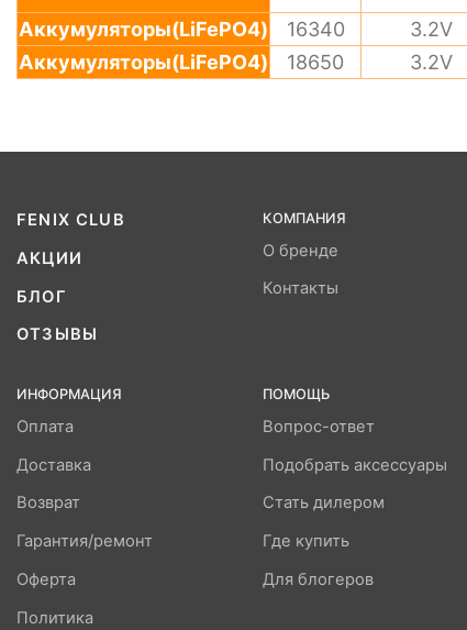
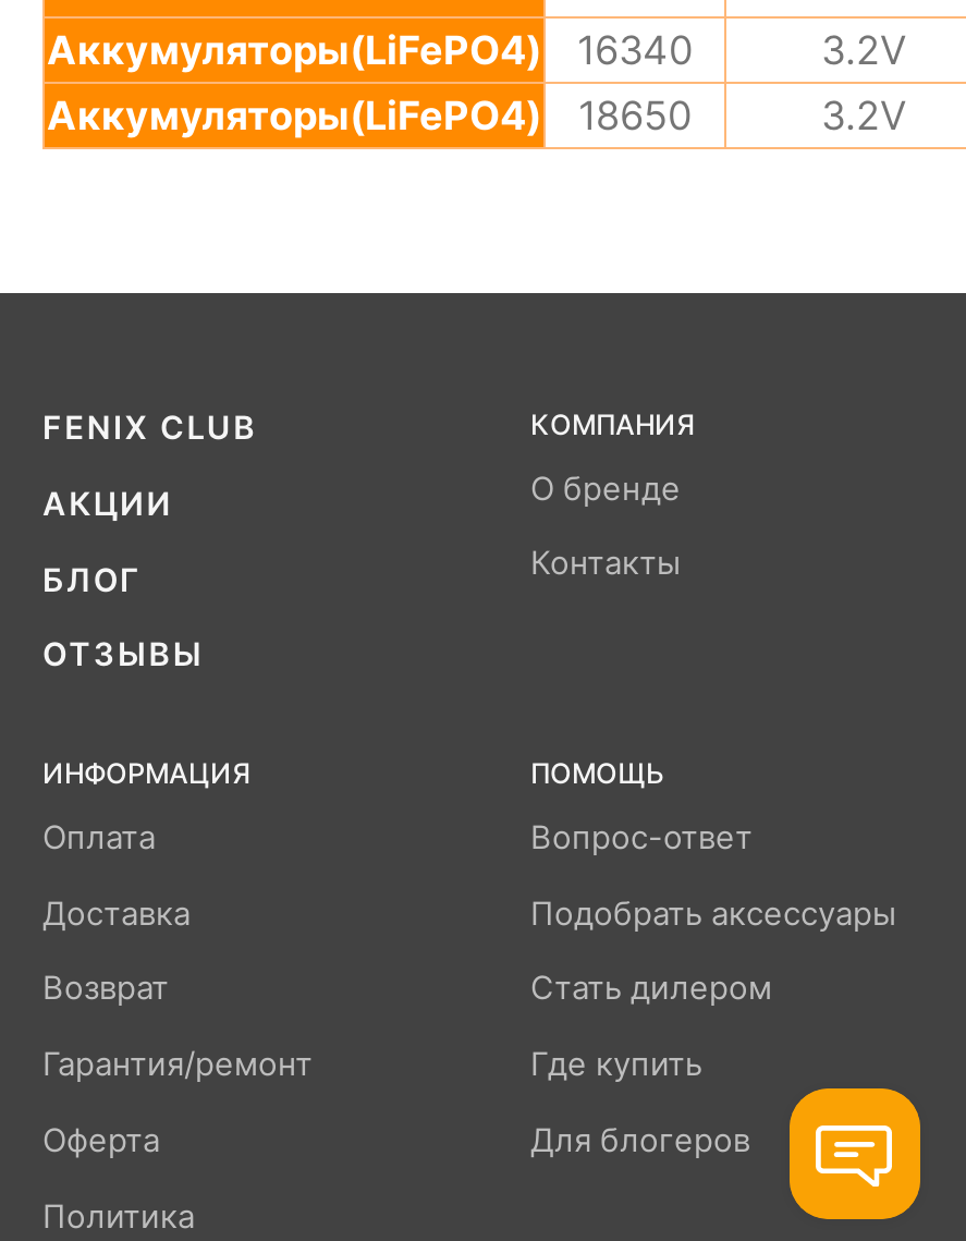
+ [image]
